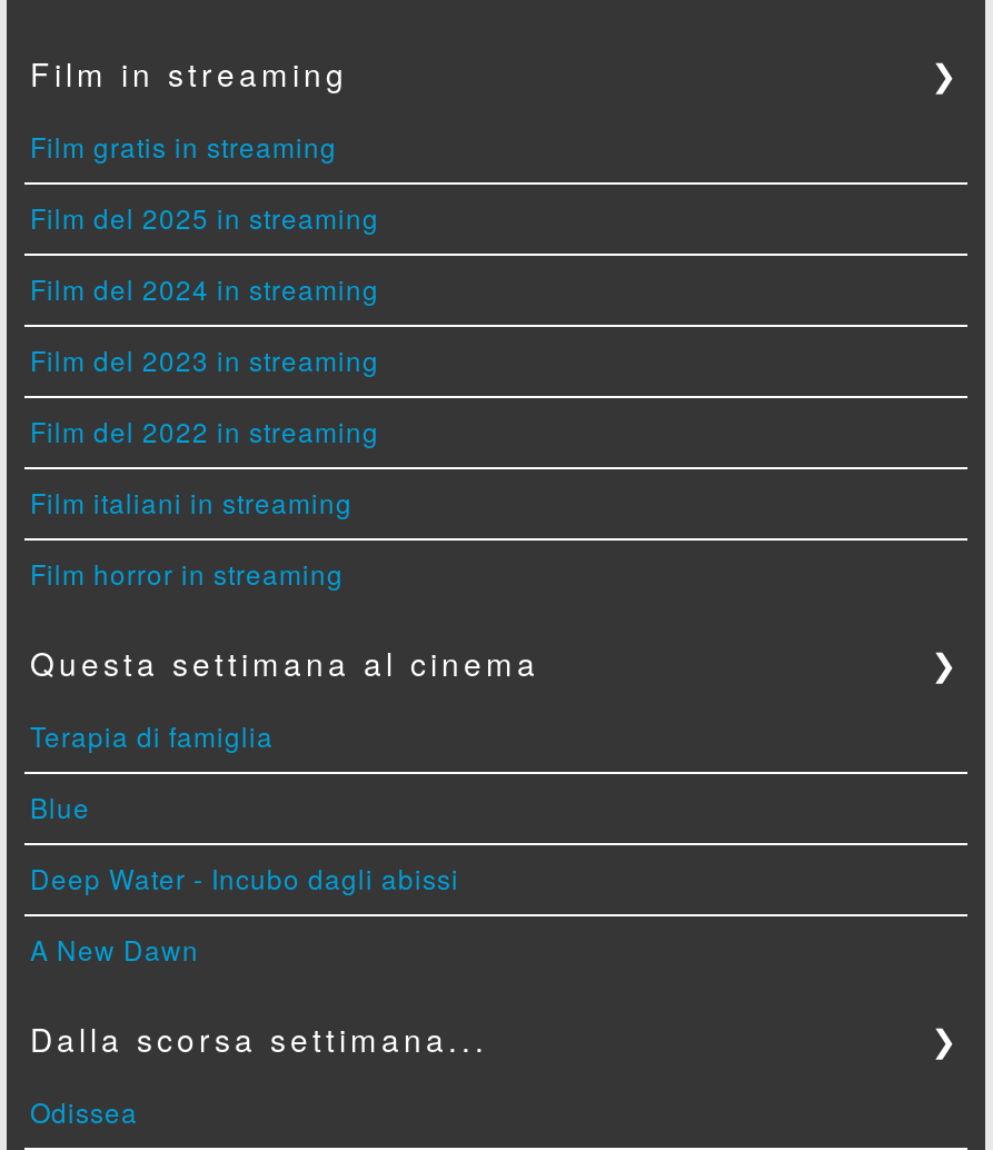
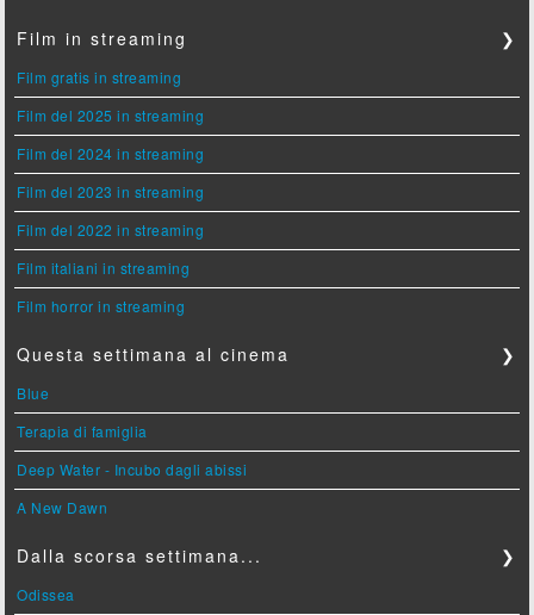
moved down: Terapia di famiglia

moved up: Blue
